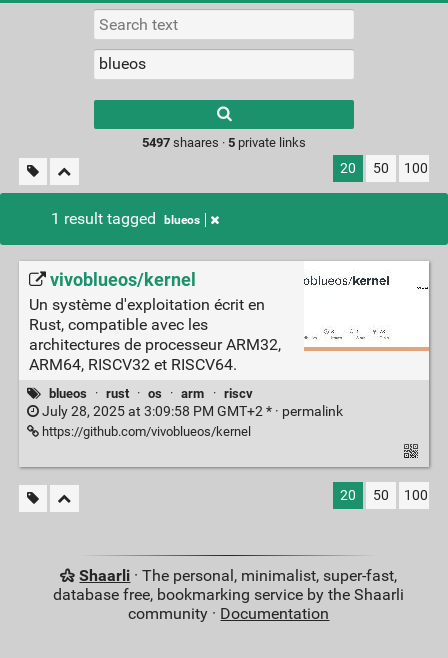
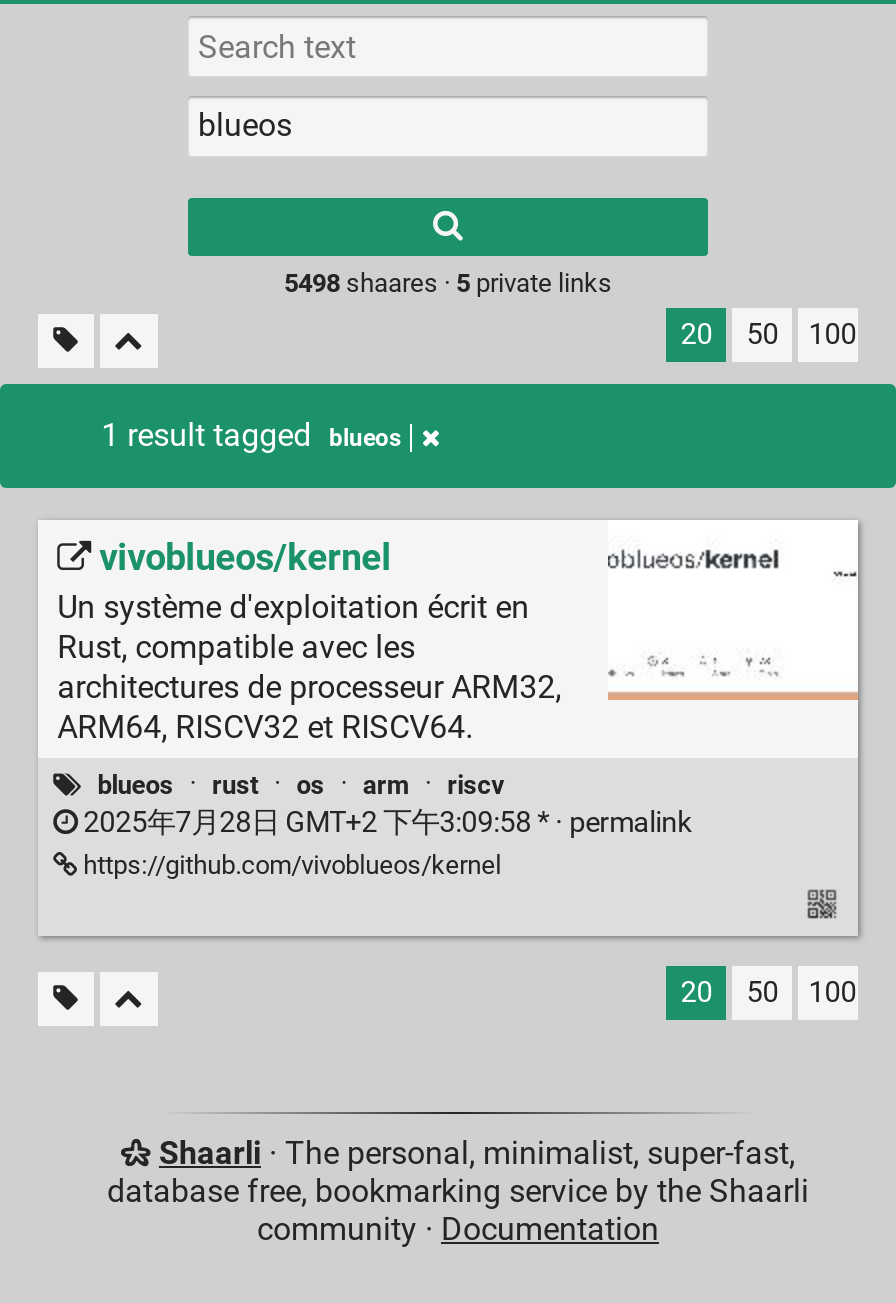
- 5497 shaares · 5 private links
+ 5498 shaares · 5 private links

- July 28, 2025 at 3:09:58 PM GMT+2 * · permalink
+ 2025年7月28日 GMT+2 下午3:09:58 * · permalink
